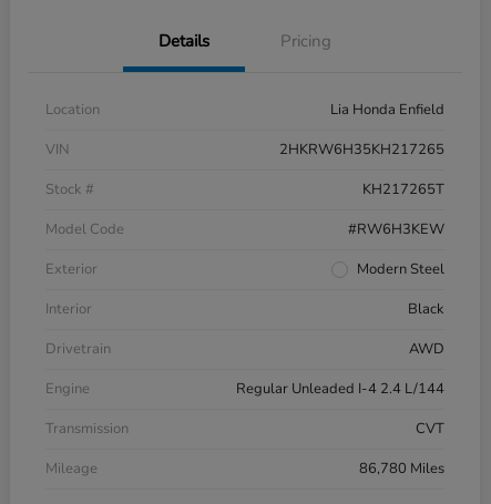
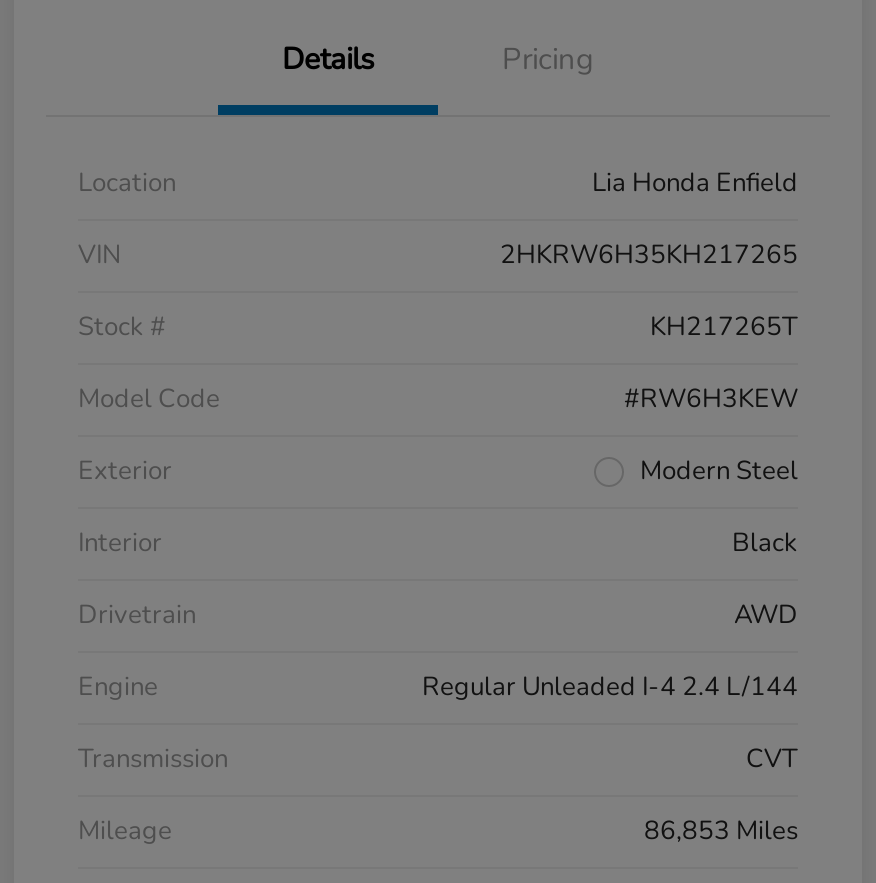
- 86,780 Miles
+ 86,853 Miles
